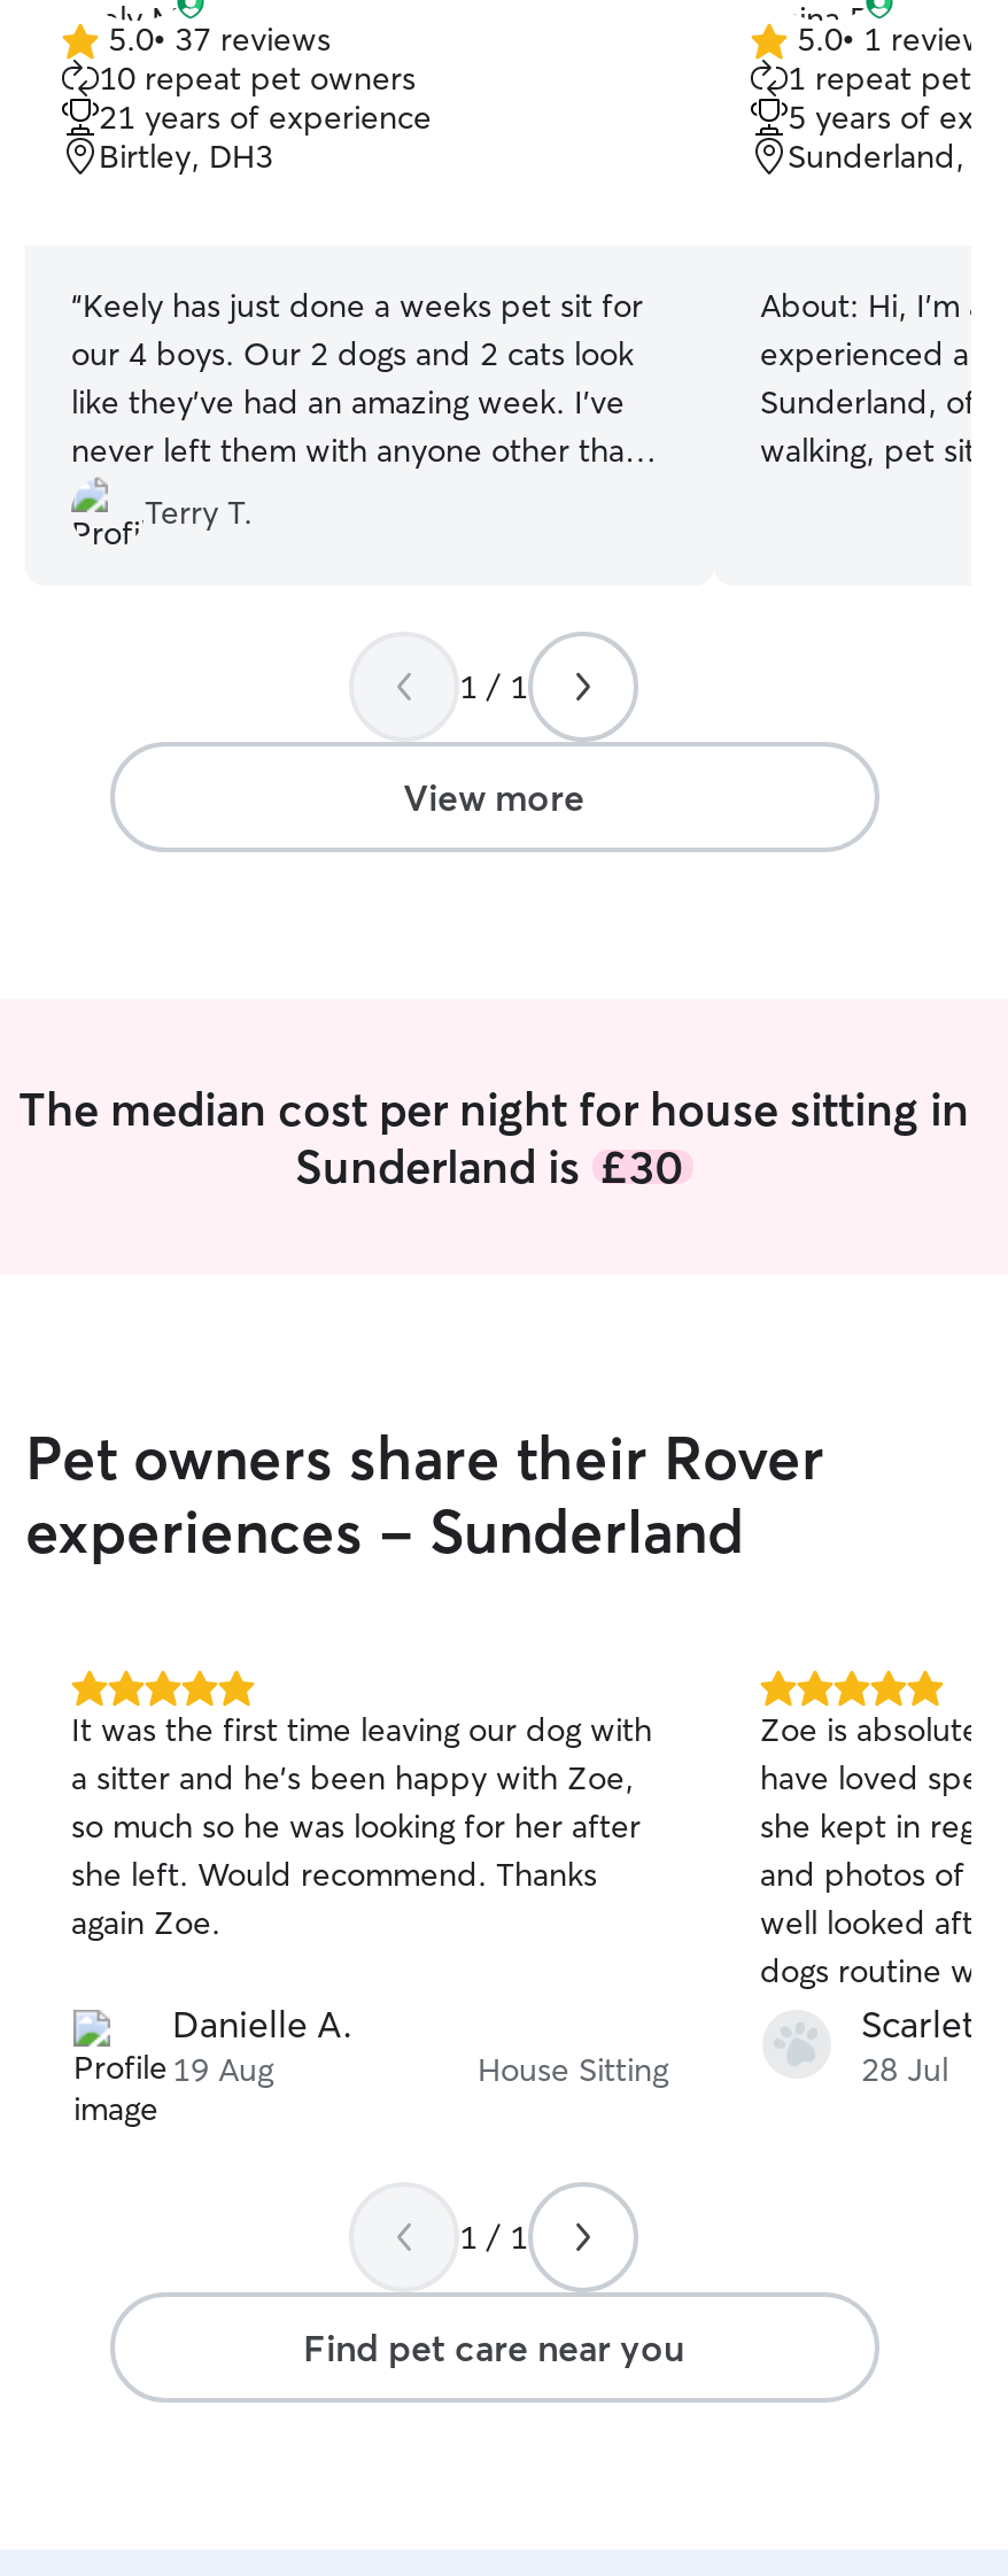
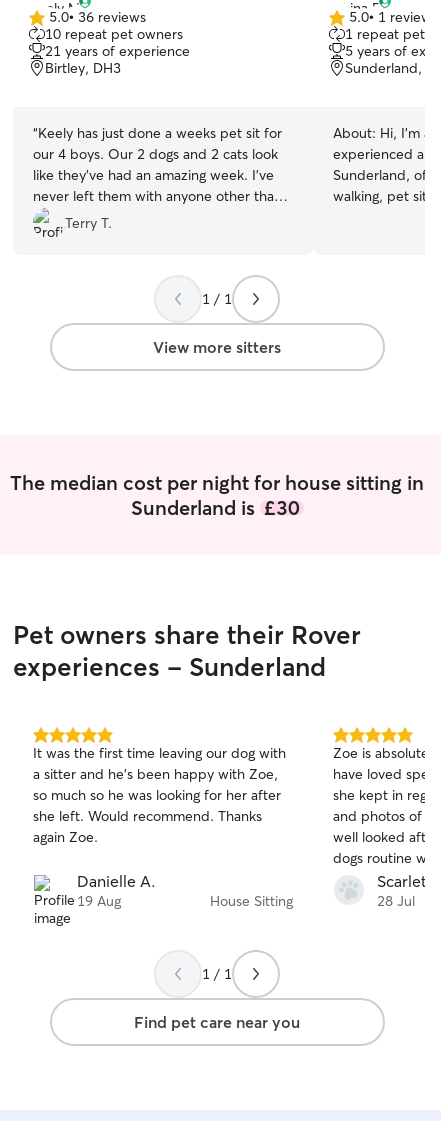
- 5.0• 37 reviews
+ 5.0• 36 reviews

- View more
+ View more sitters
